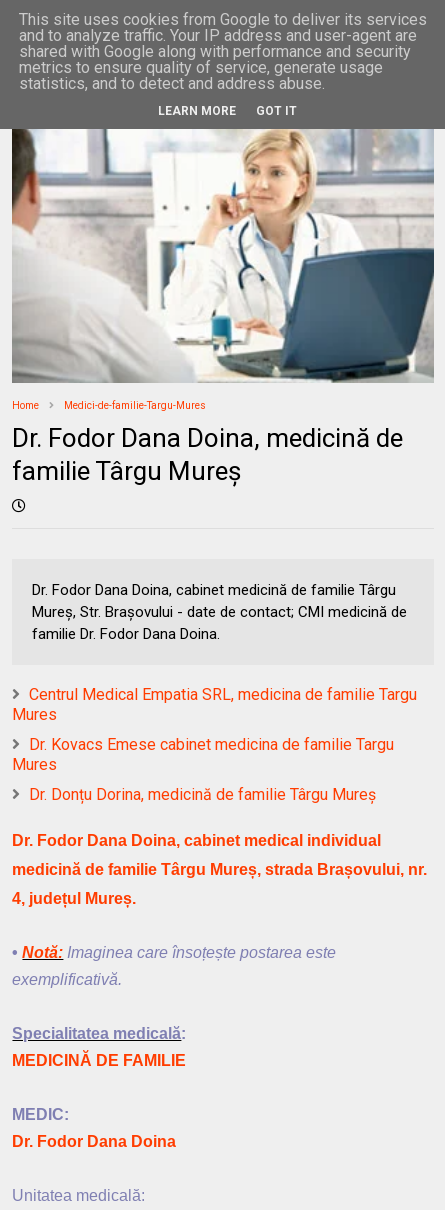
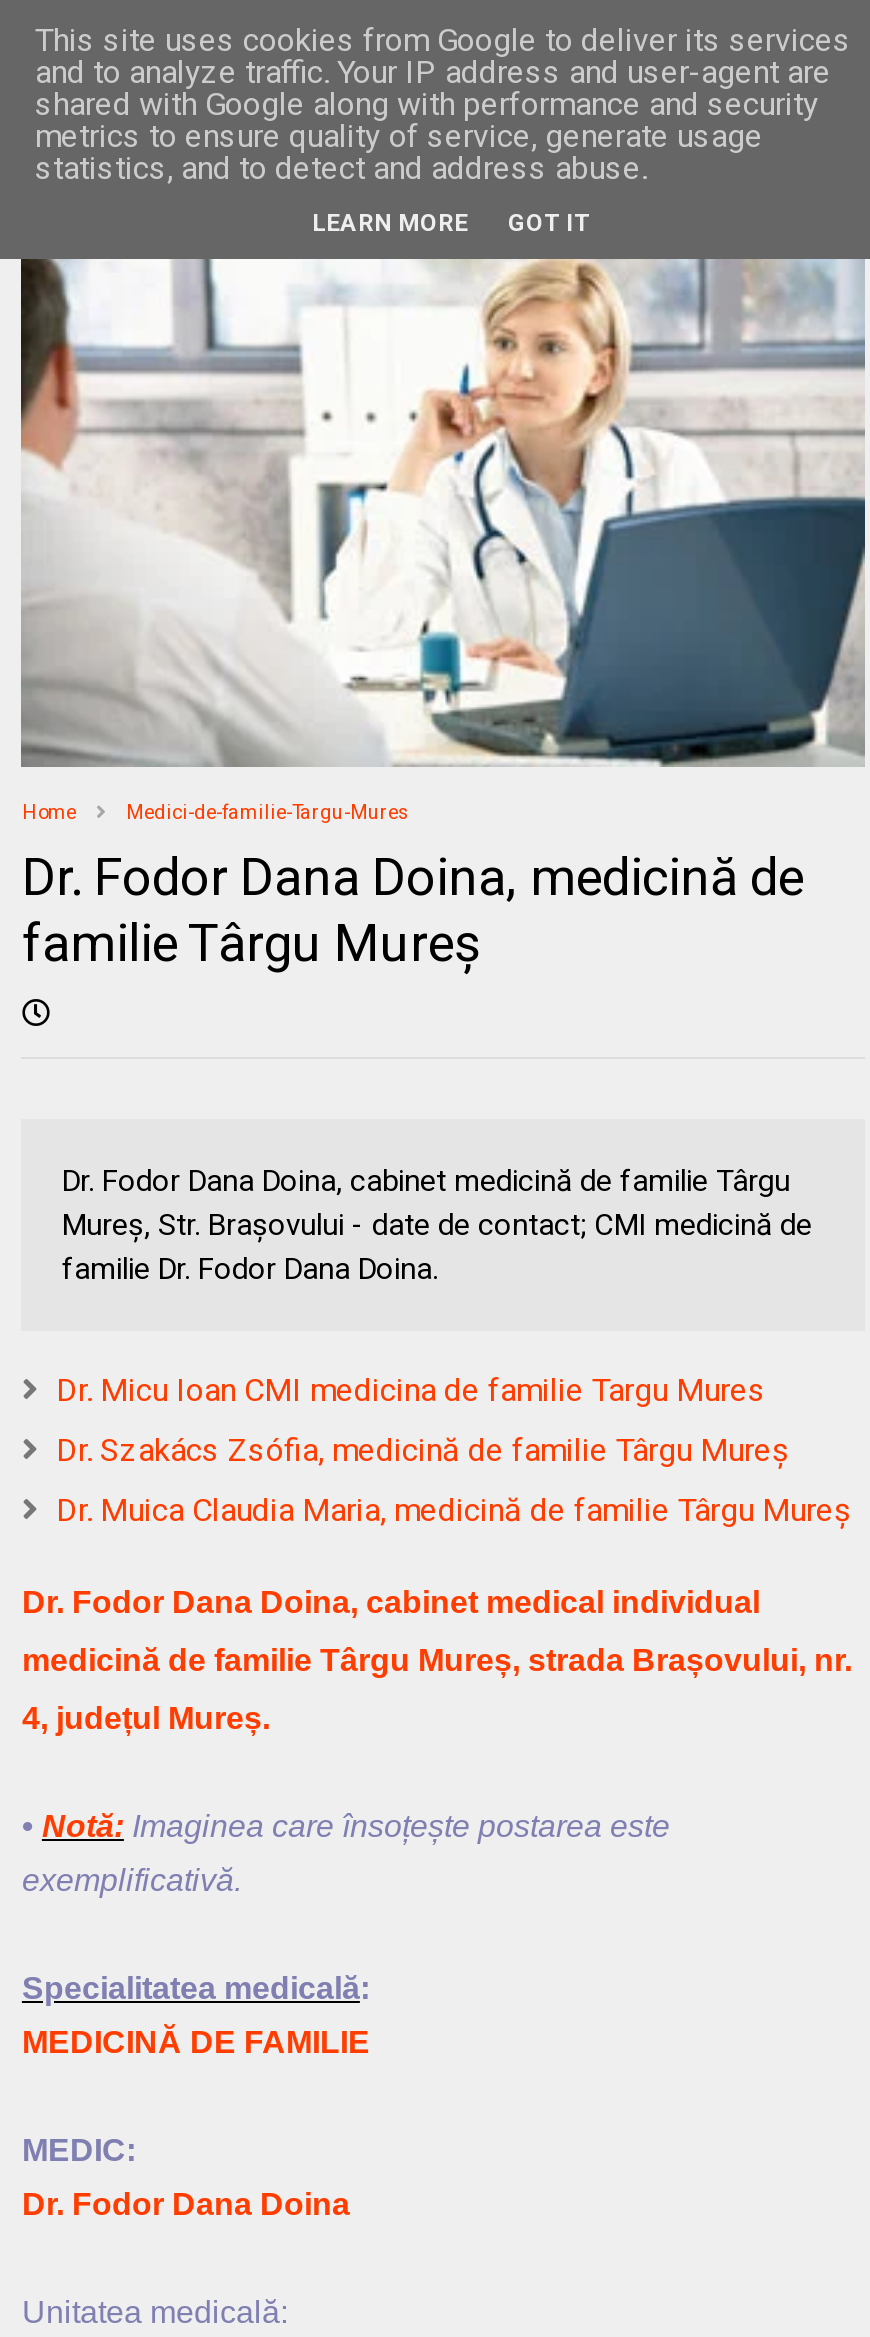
- Centrul Medical Empatia SRL, medicina de familie Targu
- Mures
+ Dr. Micu Ioan CMI medicina de familie Targu Mures

- Dr. Kovacs Emese cabinet medicina de familie Targu
- Mures
+ Dr. Szakács Zsófia, medicină de familie Târgu Mureș

- Dr. Donțu Dorina, medicină de familie Târgu Mureș
+ Dr. Muica Claudia Maria, medicină de familie Târgu Mureș
